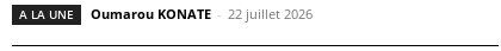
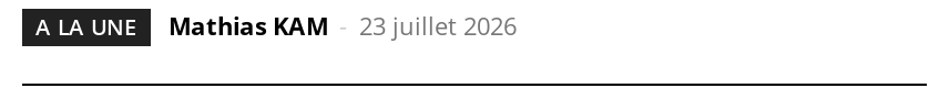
- Oumarou KONATE - 22 juillet 2026
+ Mathias KAM - 23 juillet 2026
